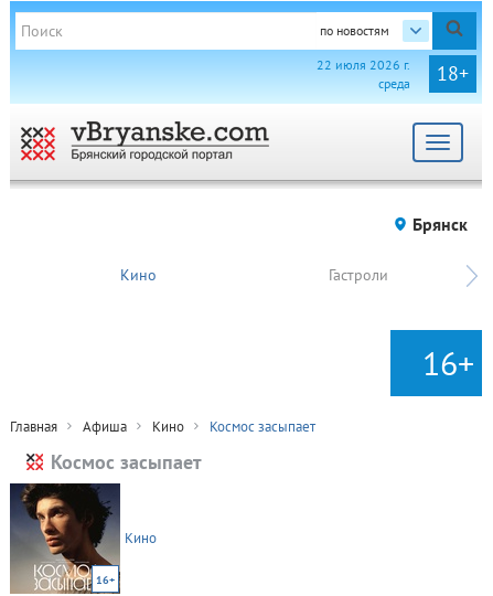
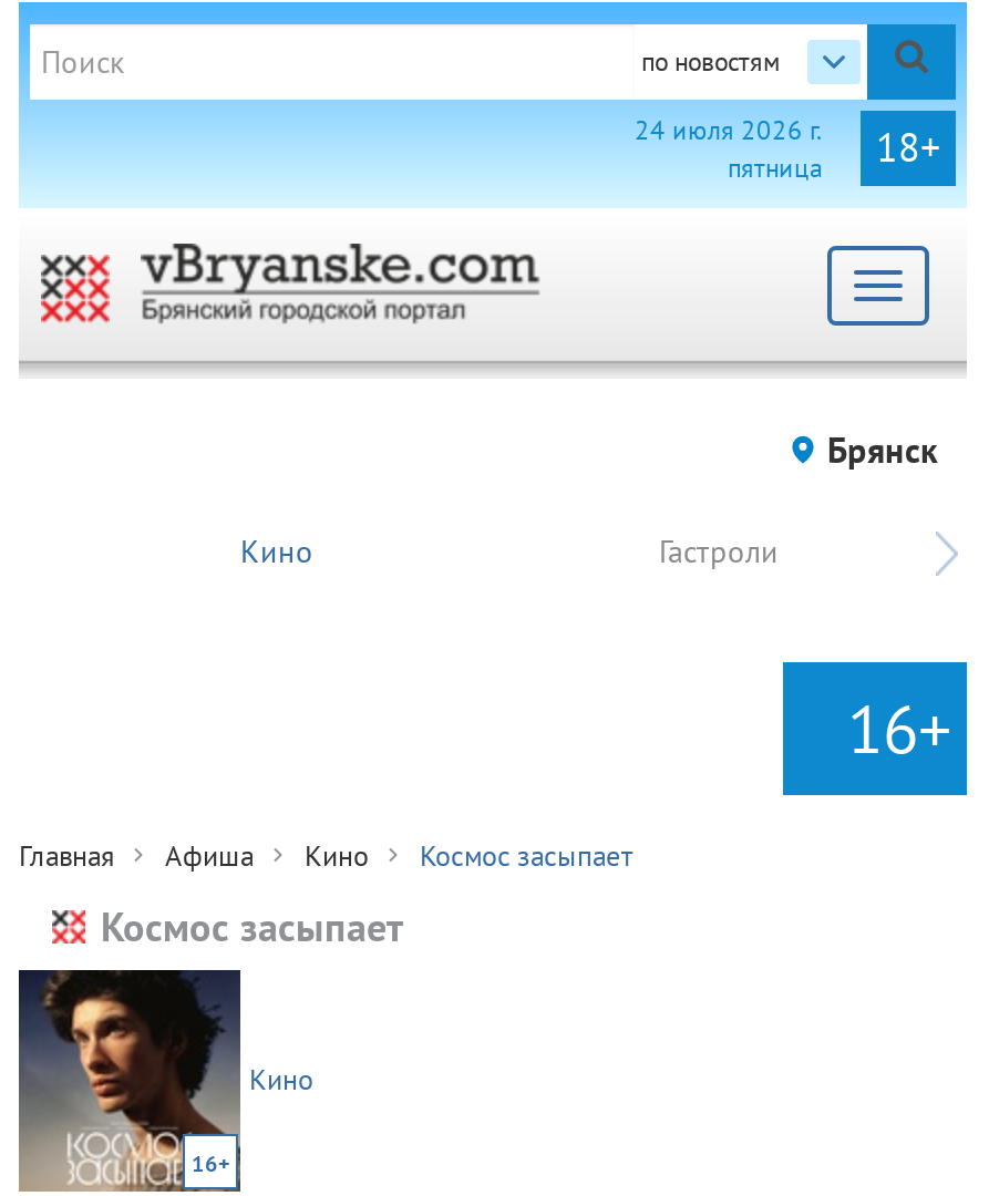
- 22 июля 2026 г.
- среда
+ 24 июля 2026 г.
+ пятница
